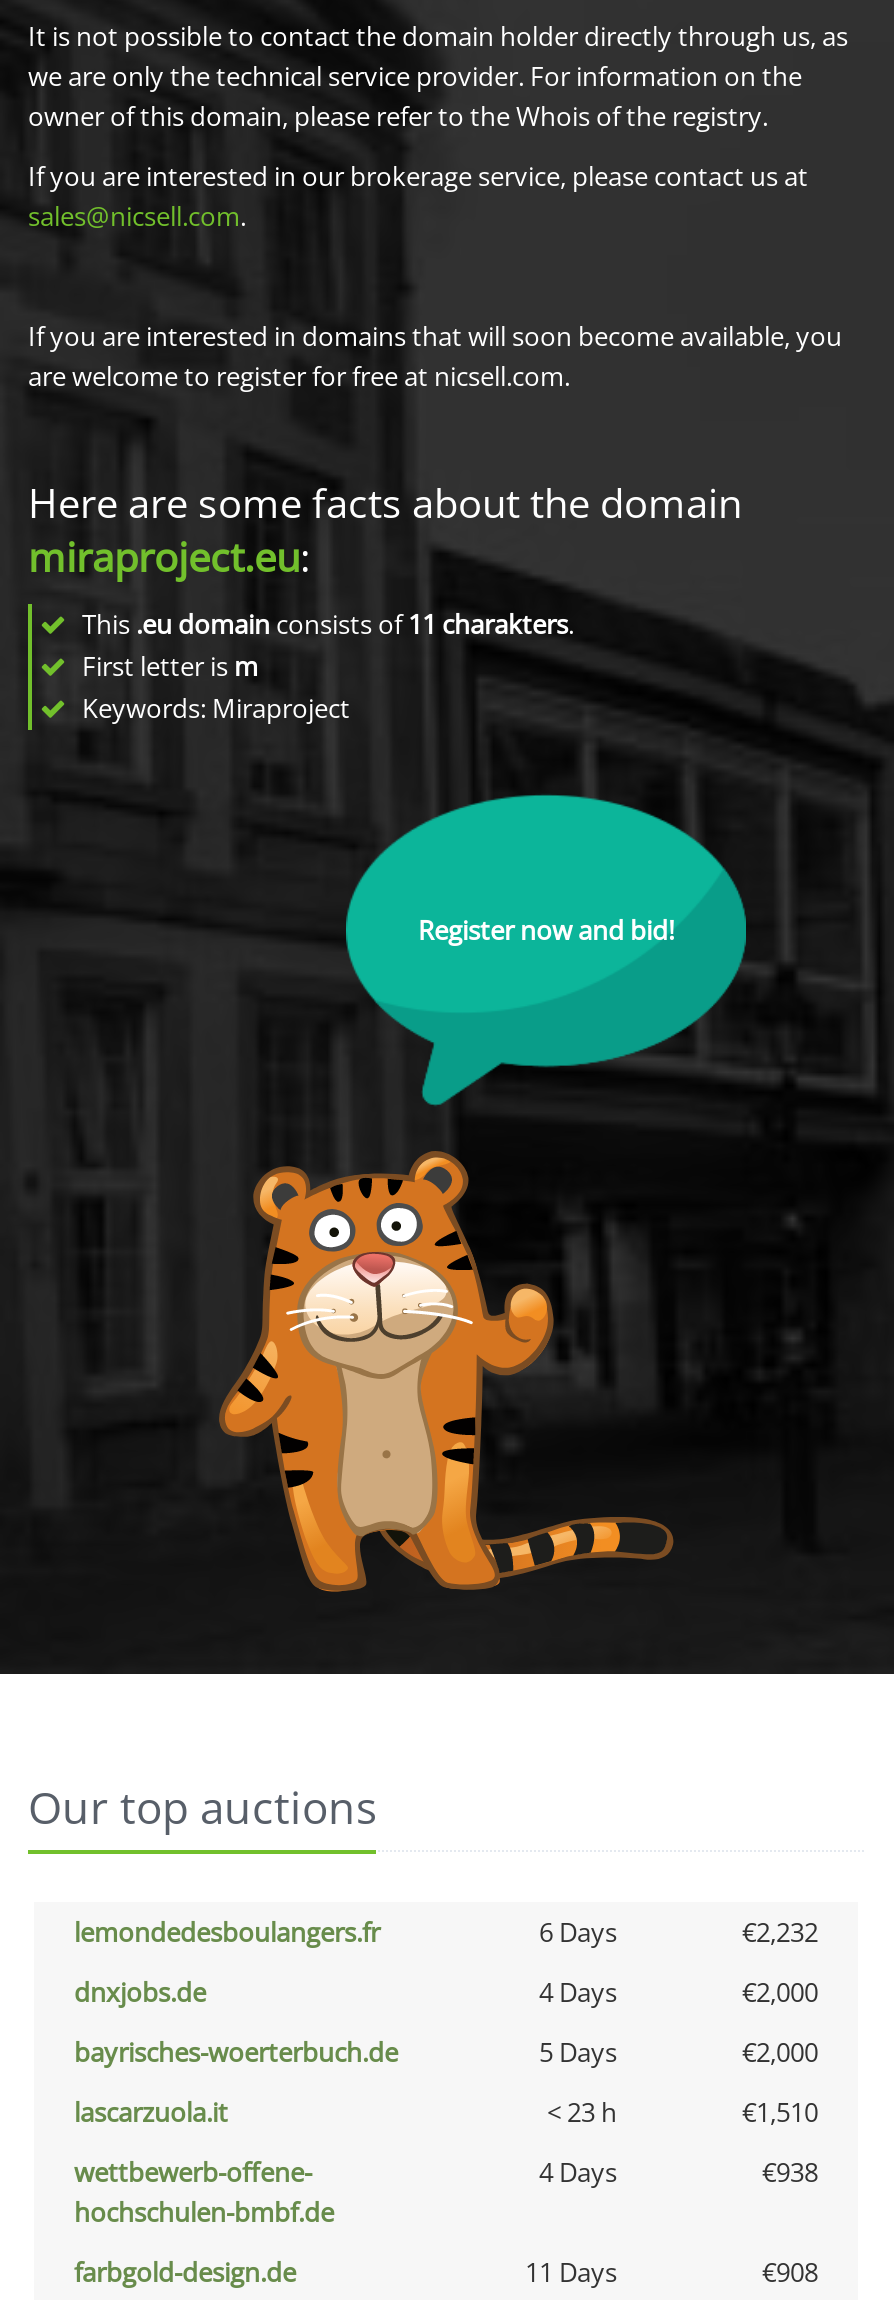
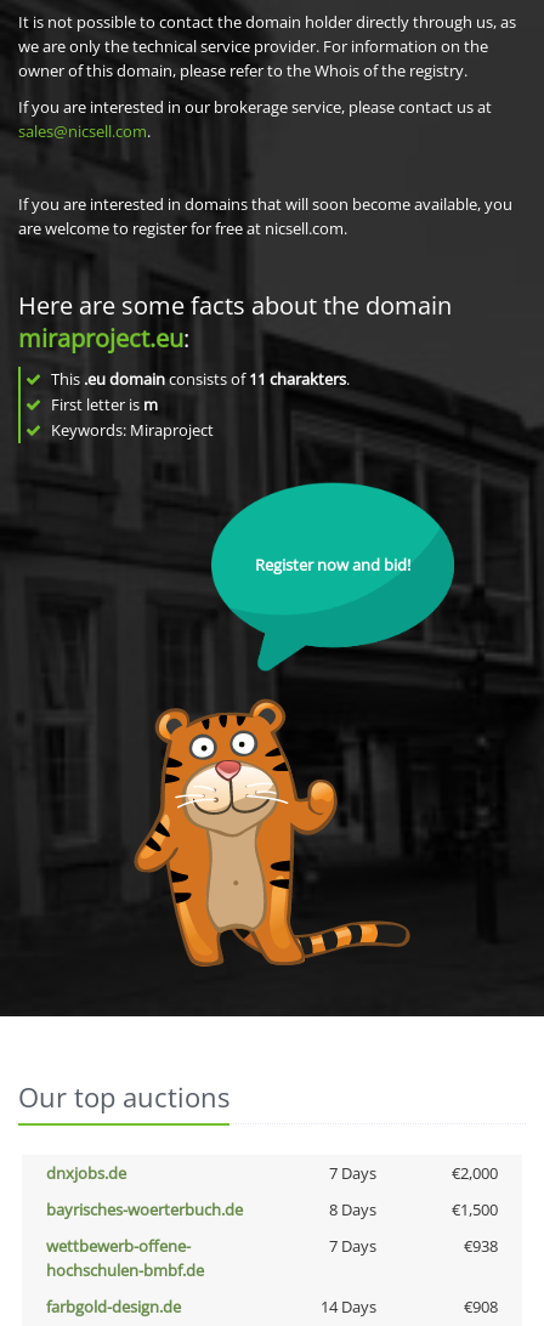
- lemondedesboulangers.fr
- 6 Days
- €2,232

- 4 Days
+ 7 Days

- 5 Days
- €2,000
- lascarzuola.it
- < 23 h
- €1,510
+ 8 Days
+ €1,500

- 4 Days
+ 7 Days

- 11 Days
+ 14 Days
